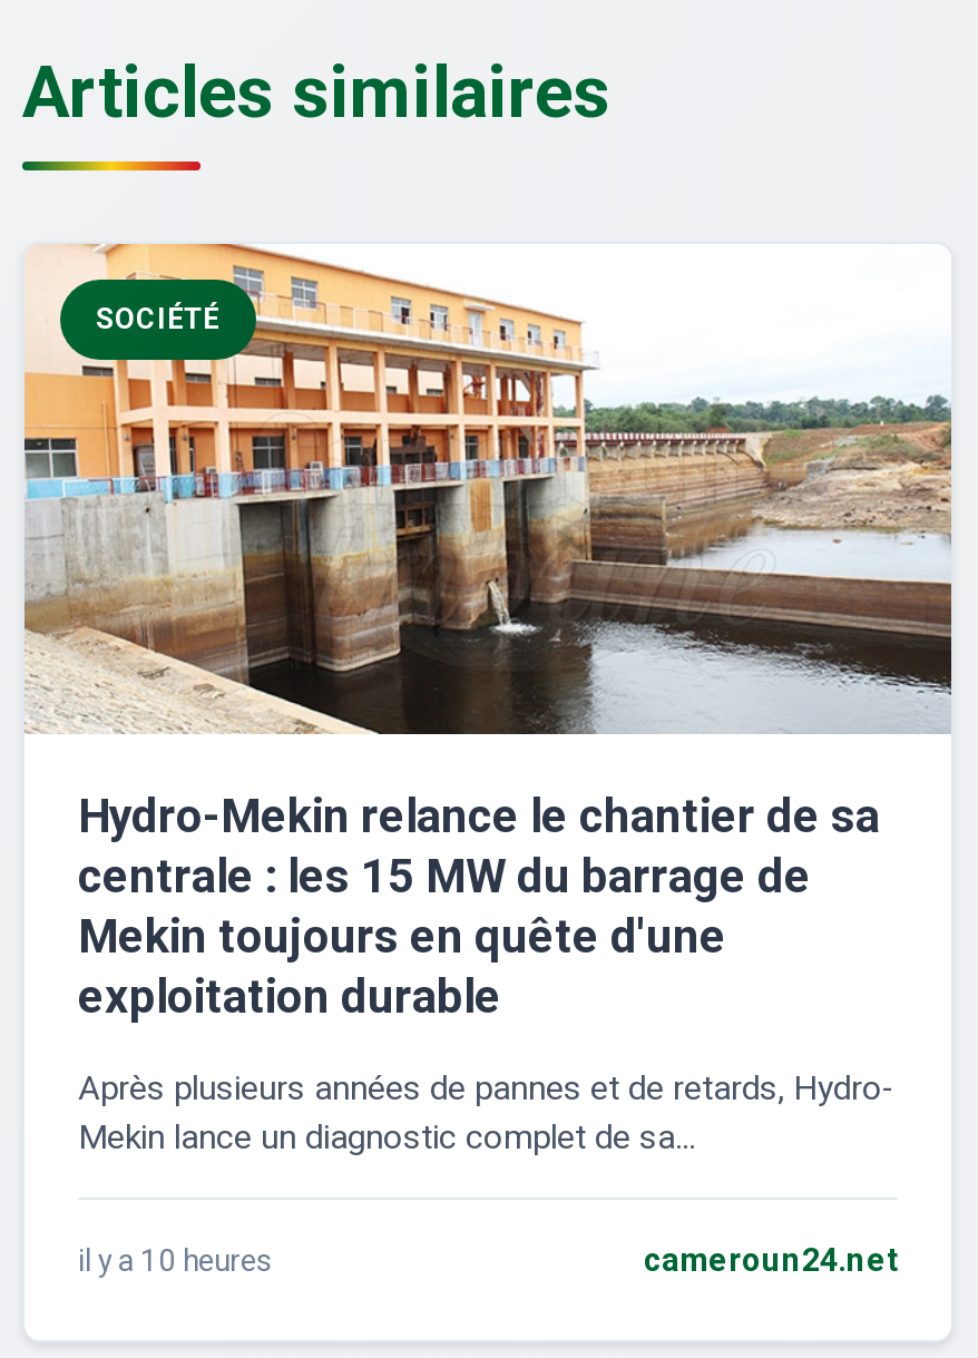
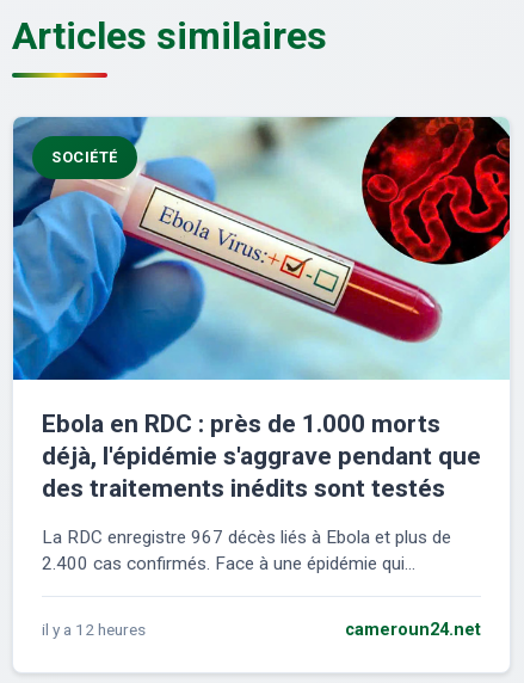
- [image]
- Hydro-Mekin relance le chantier de sa
- centrale : les 15 MW du barrage de
- Mekin toujours en quête d'une
- exploitation durable
+ [image]
+ Ebola en RDC : près de 1.000 morts
+ déjà, l'épidémie s'aggrave pendant que
+ des traitements inédits sont testés

- Après plusieurs années de pannes et de retards, Hydro-
- Mekin lance un diagnostic complet de sa...
+ La RDC enregistre 967 décès liés à Ebola et plus de
+ 2.400 cas confirmés. Face à une épidémie qui...

- il y a 10 heures
+ il y a 12 heures
